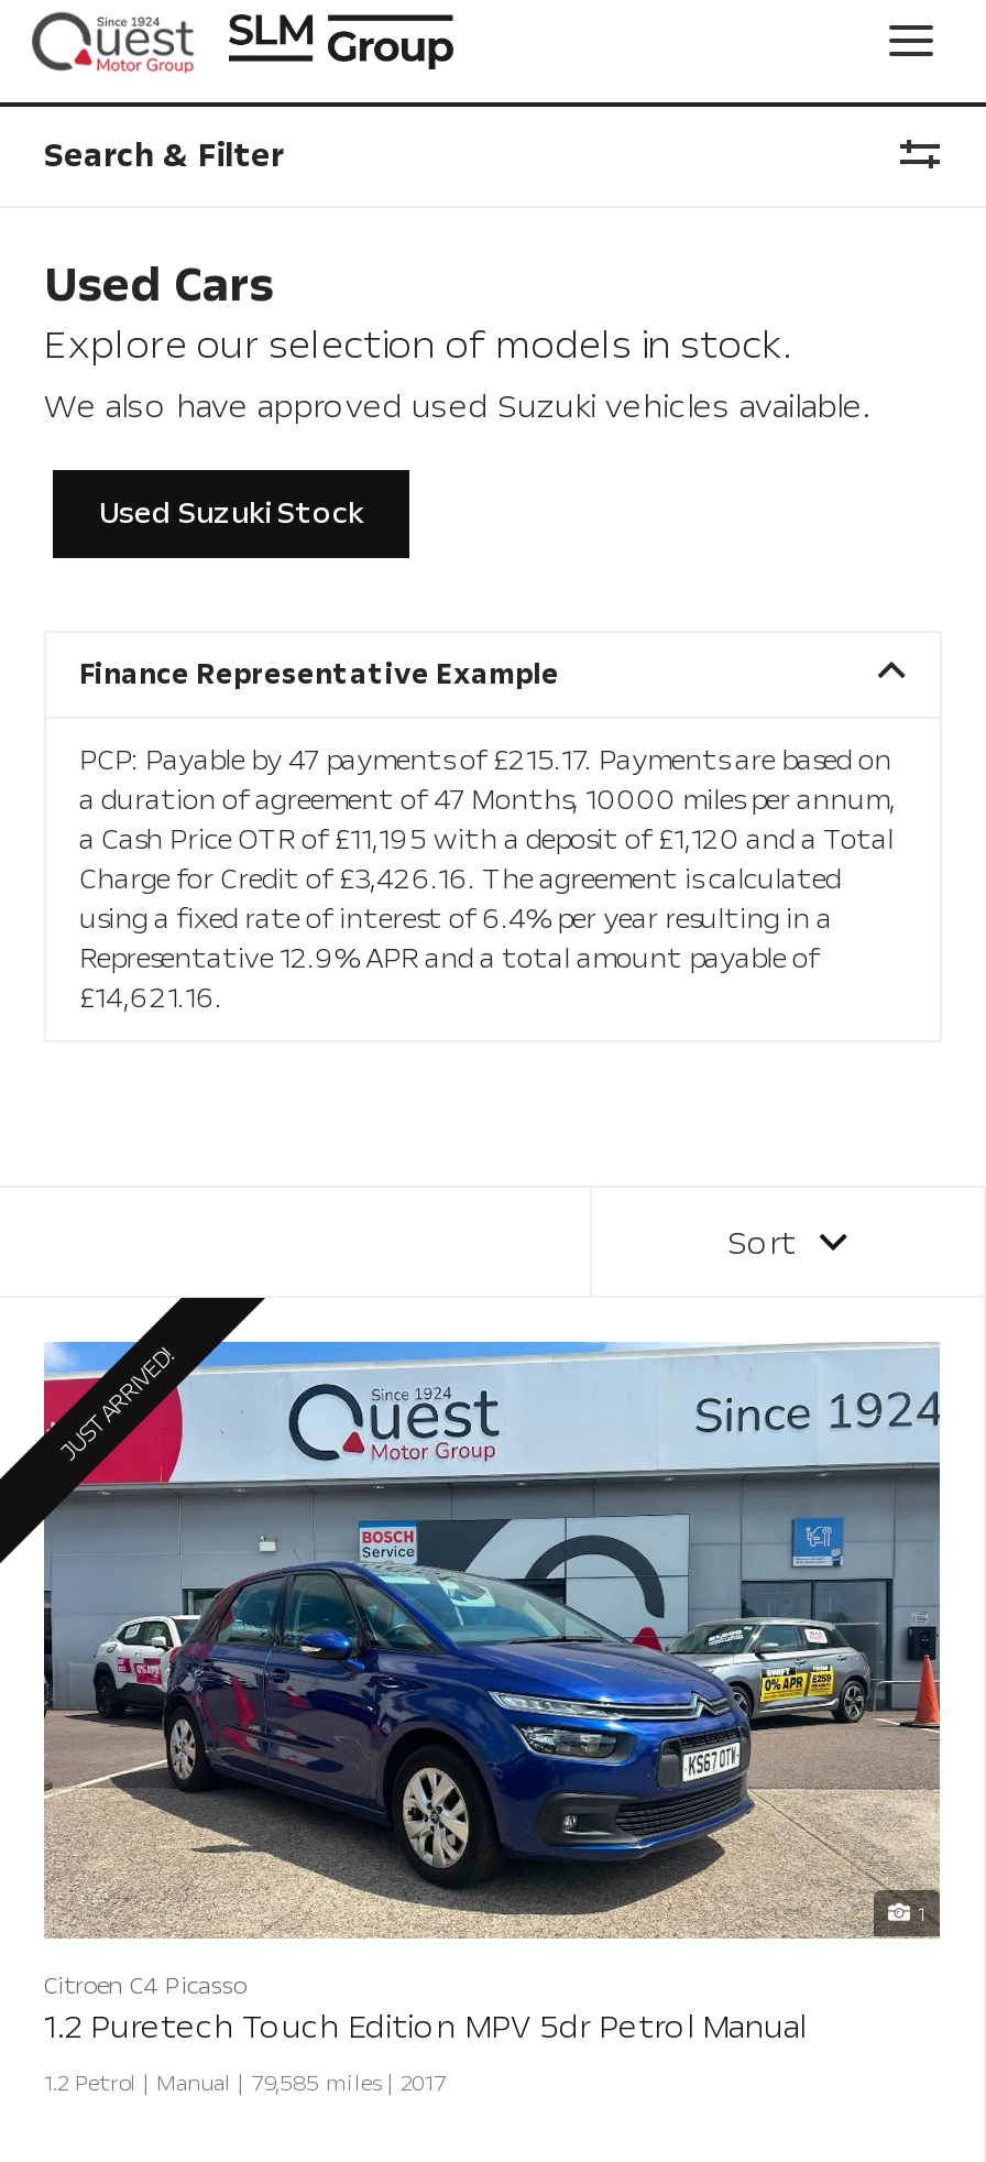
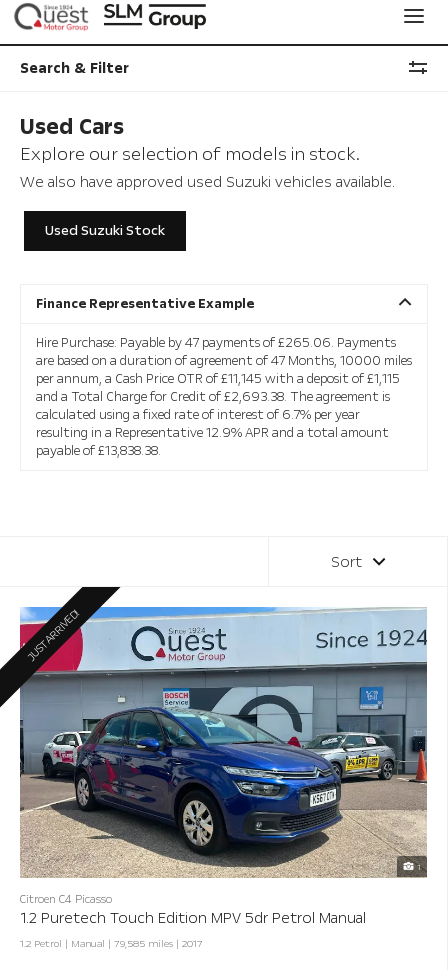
- PCP: Payable by 47 payments of £215.17. Payments are based on
- a duration of agreement of 47 Months, 10000 miles per annum,
- a Cash Price OTR of £11,195 with a deposit of £1,120 and a Total
- Charge for Credit of £3,426.16. The agreement is calculated
- using a fixed rate of interest of 6.4% per year resulting in a
- Representative 12.9% APR and a total amount payable of
- £14,621.16.
+ Hire Purchase: Payable by 47 payments of £265.06. Payments
+ are based on a duration of agreement of 47 Months, 10000 miles
+ per annum, a Cash Price OTR of £11,145 with a deposit of £1,115
+ and a Total Charge for Credit of £2,693.38. The agreement is
+ calculated using a fixed rate of interest of 6.7% per year
+ resulting in a Representative 12.9% APR and a total amount
+ payable of £13,838.38.
